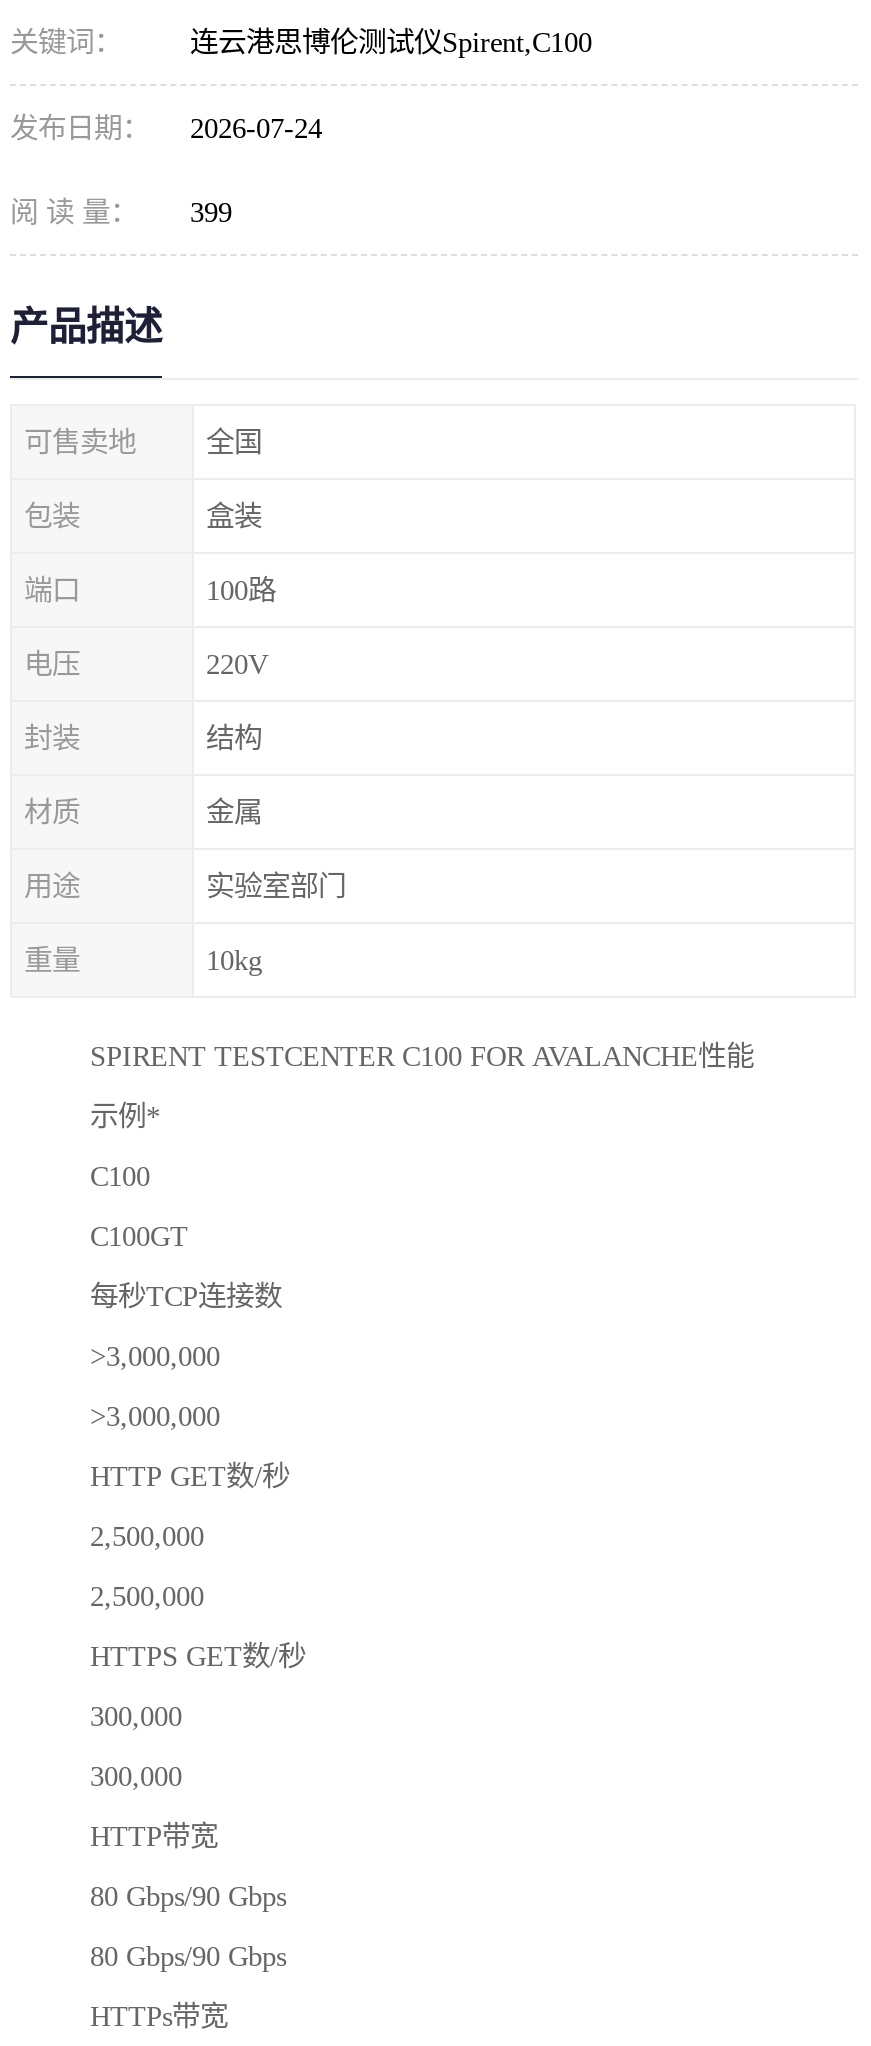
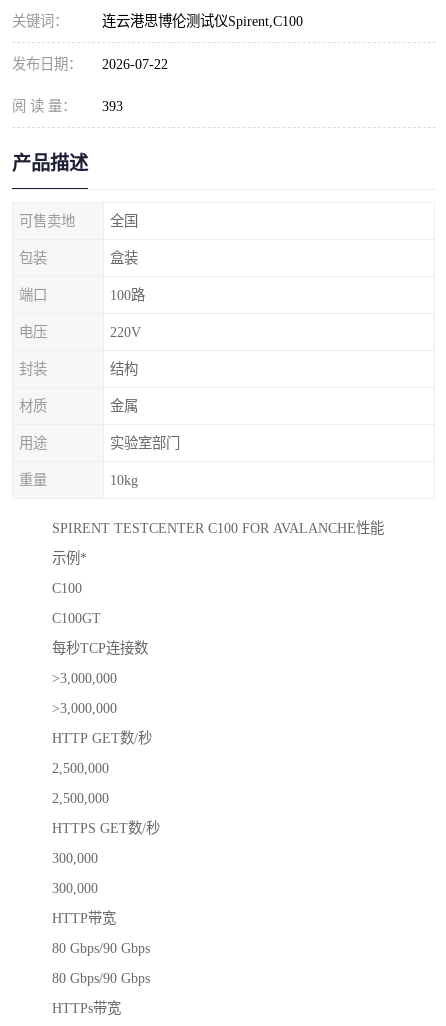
- 发布日期： 2026-07-24
+ 发布日期： 2026-07-22

- 阅 读 量： 399
+ 阅 读 量： 393
